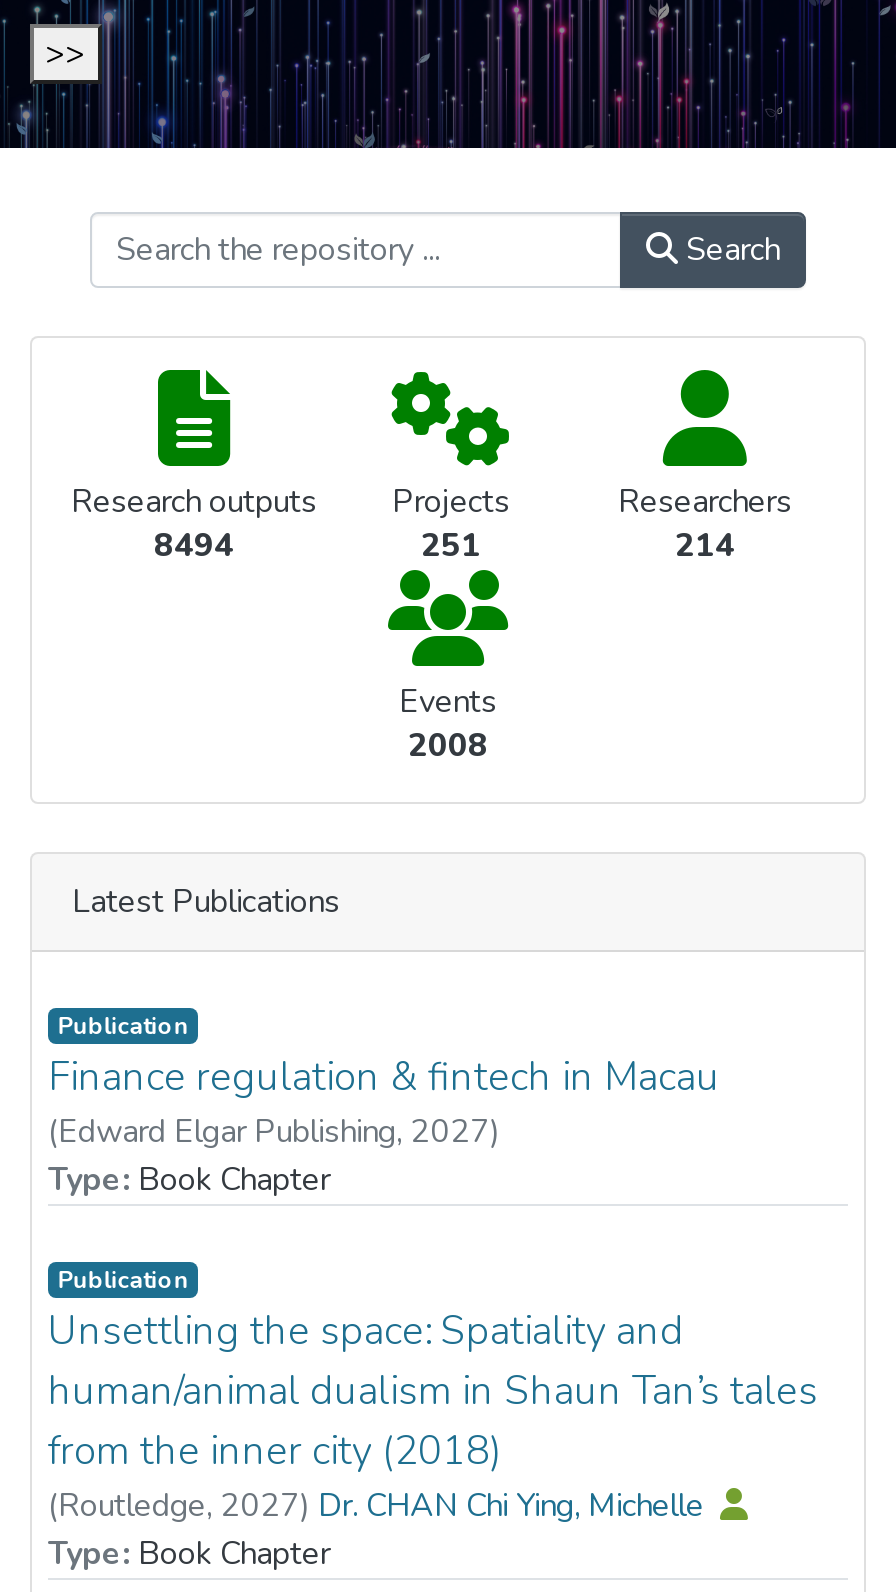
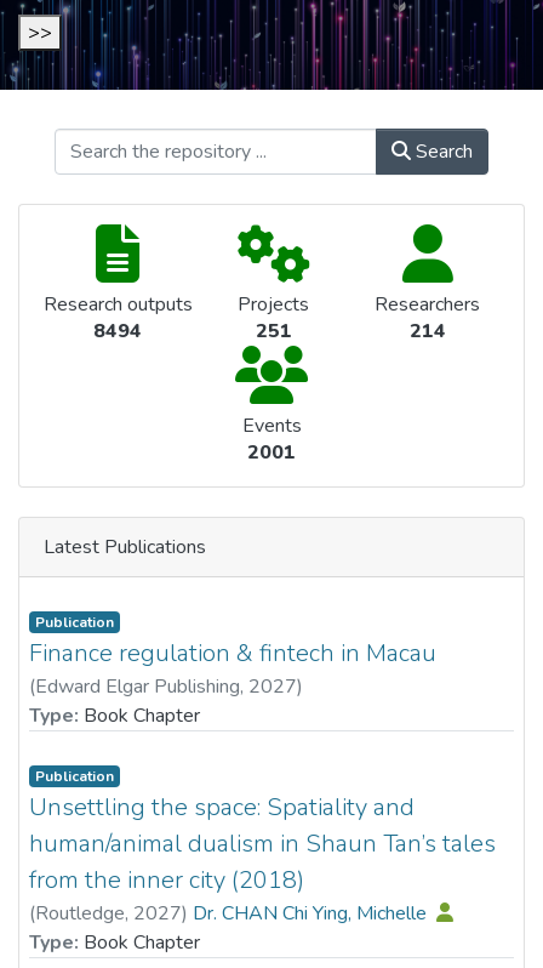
- 2008
+ 2001
